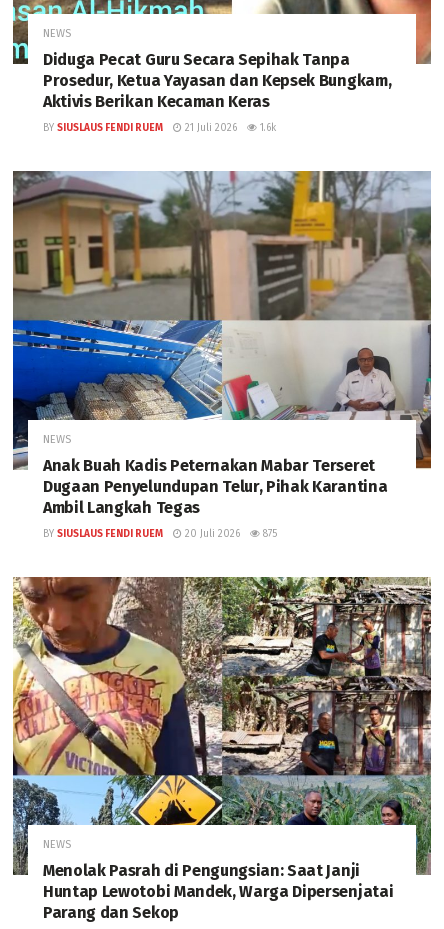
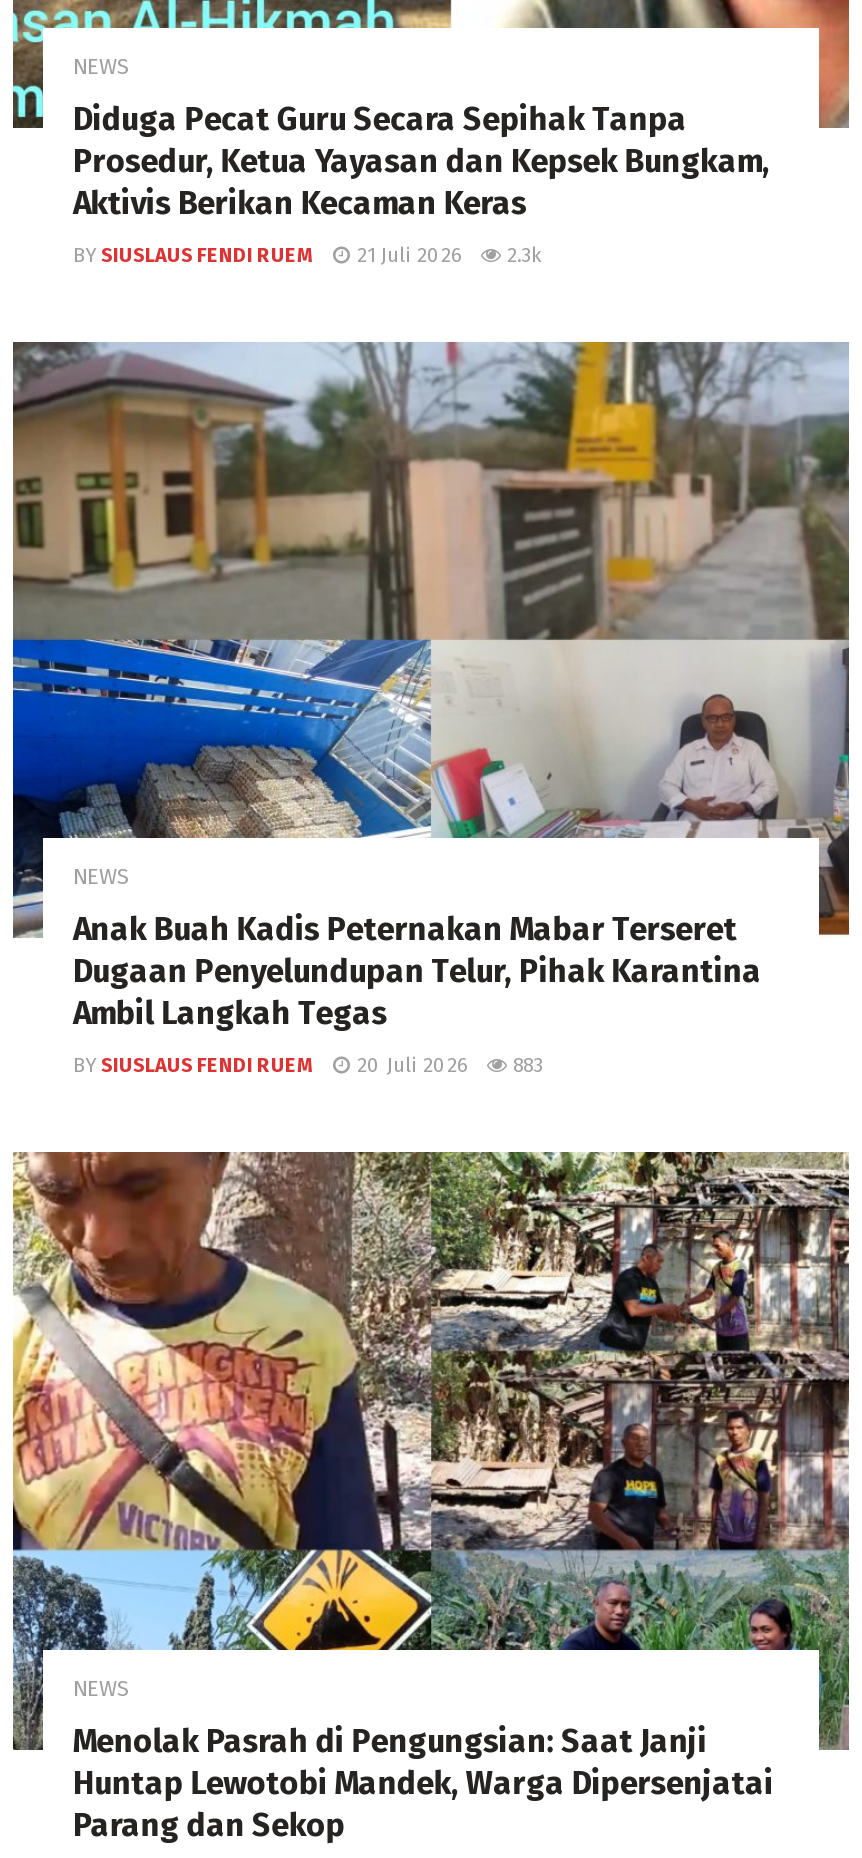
- BY SIUSLAUS FENDI RUEM 21 Juli 2026 1.6k
+ BY SIUSLAUS FENDI RUEM 21 Juli 2026 2.3k

- BY SIUSLAUS FENDI RUEM 20 Juli 2026 875
+ BY SIUSLAUS FENDI RUEM 20 Juli 2026 883
